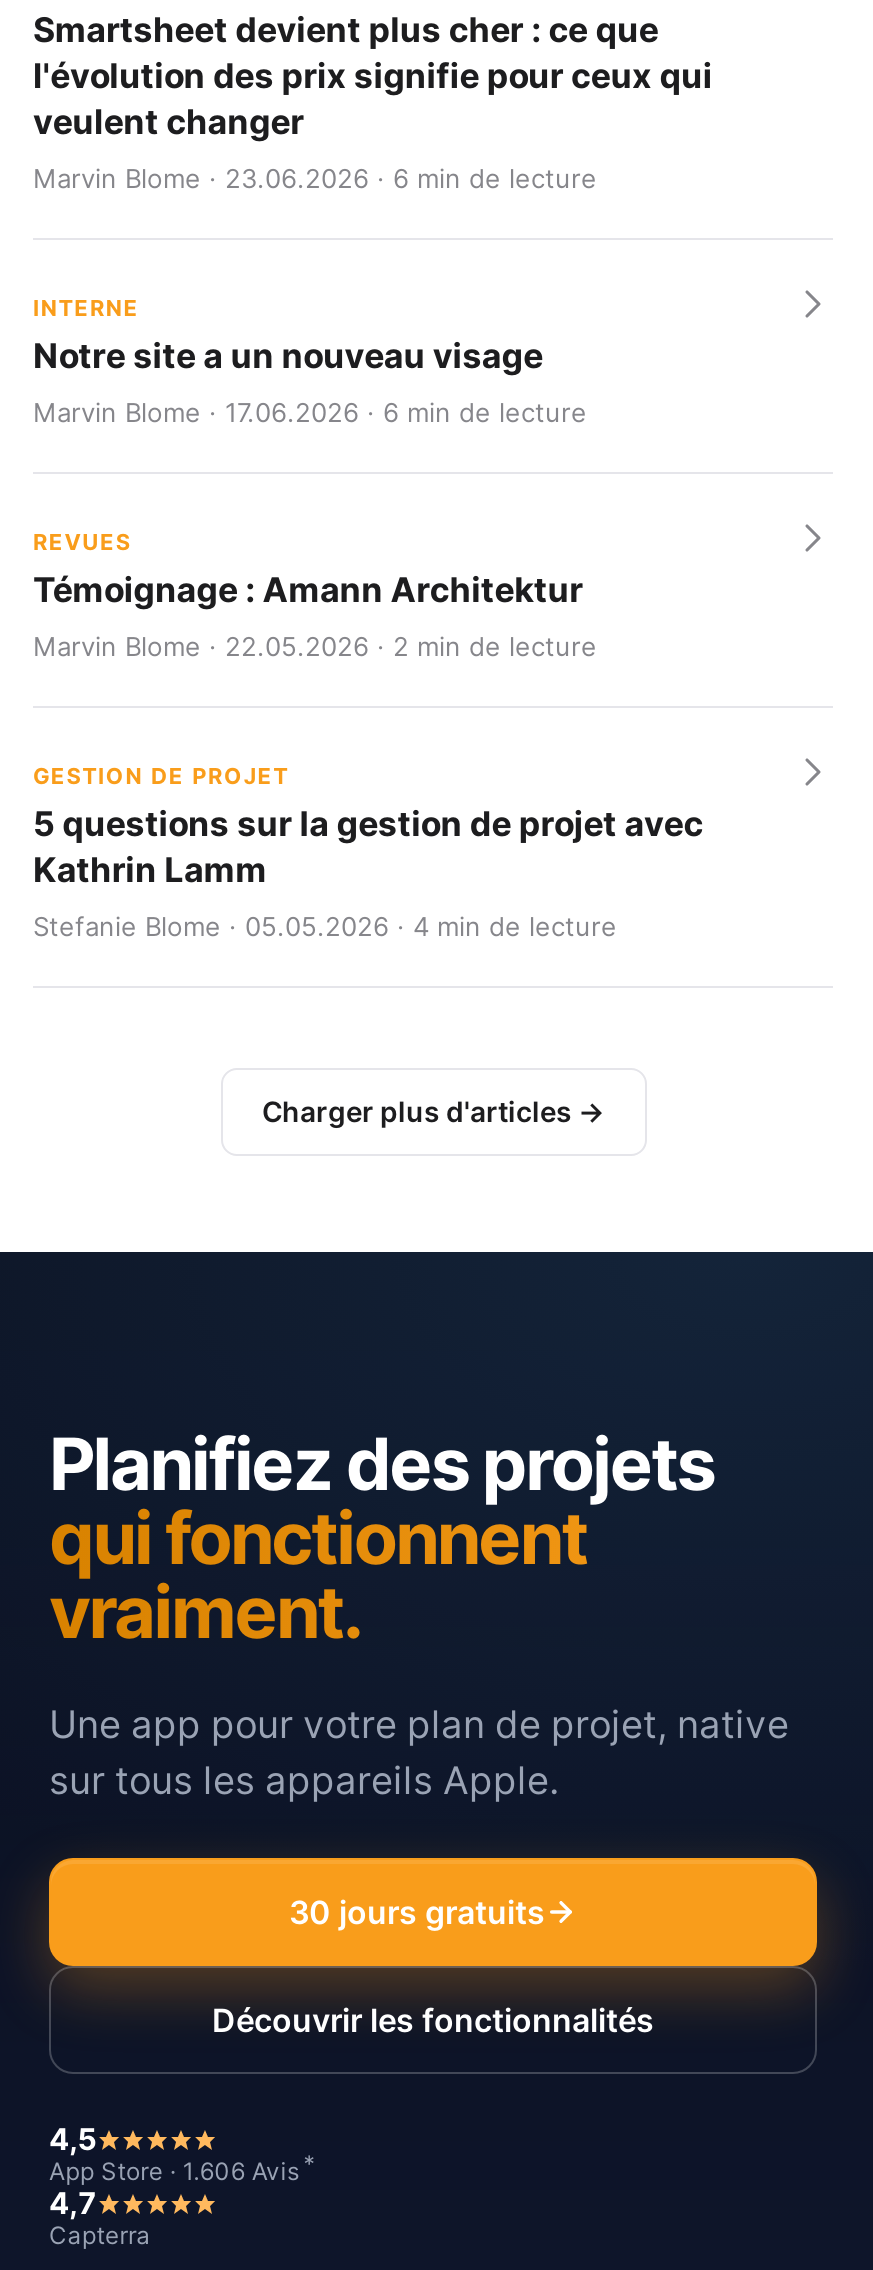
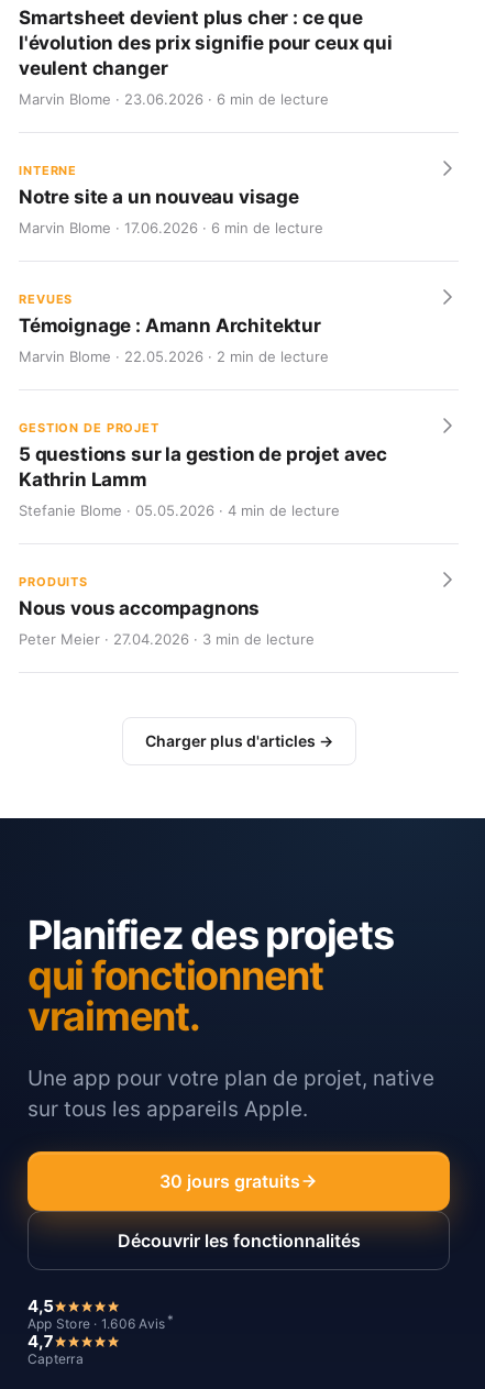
+ PRODUITS
+ Nous vous accompagnons
+ Peter Meier · 27.04.2026 · 3 min de lecture
